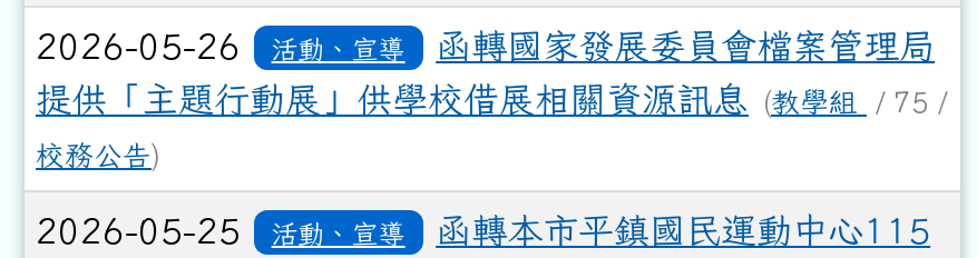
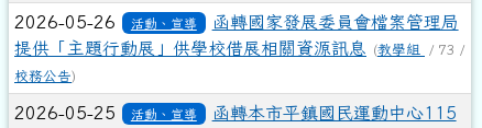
- 提供「主題行動展」供學校借展相關資源訊息 (教學組/ 75 /
+ 提供「主題行動展」供學校借展相關資源訊息 (教學組/ 73 /
